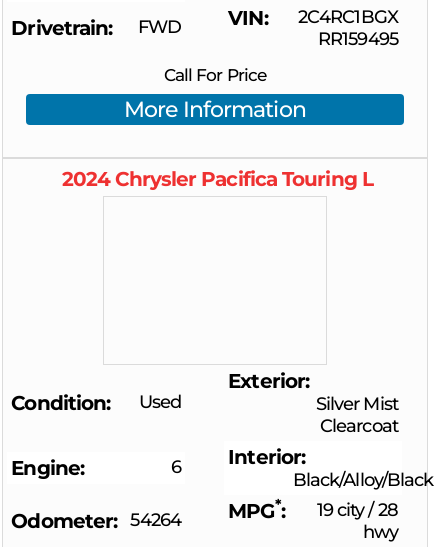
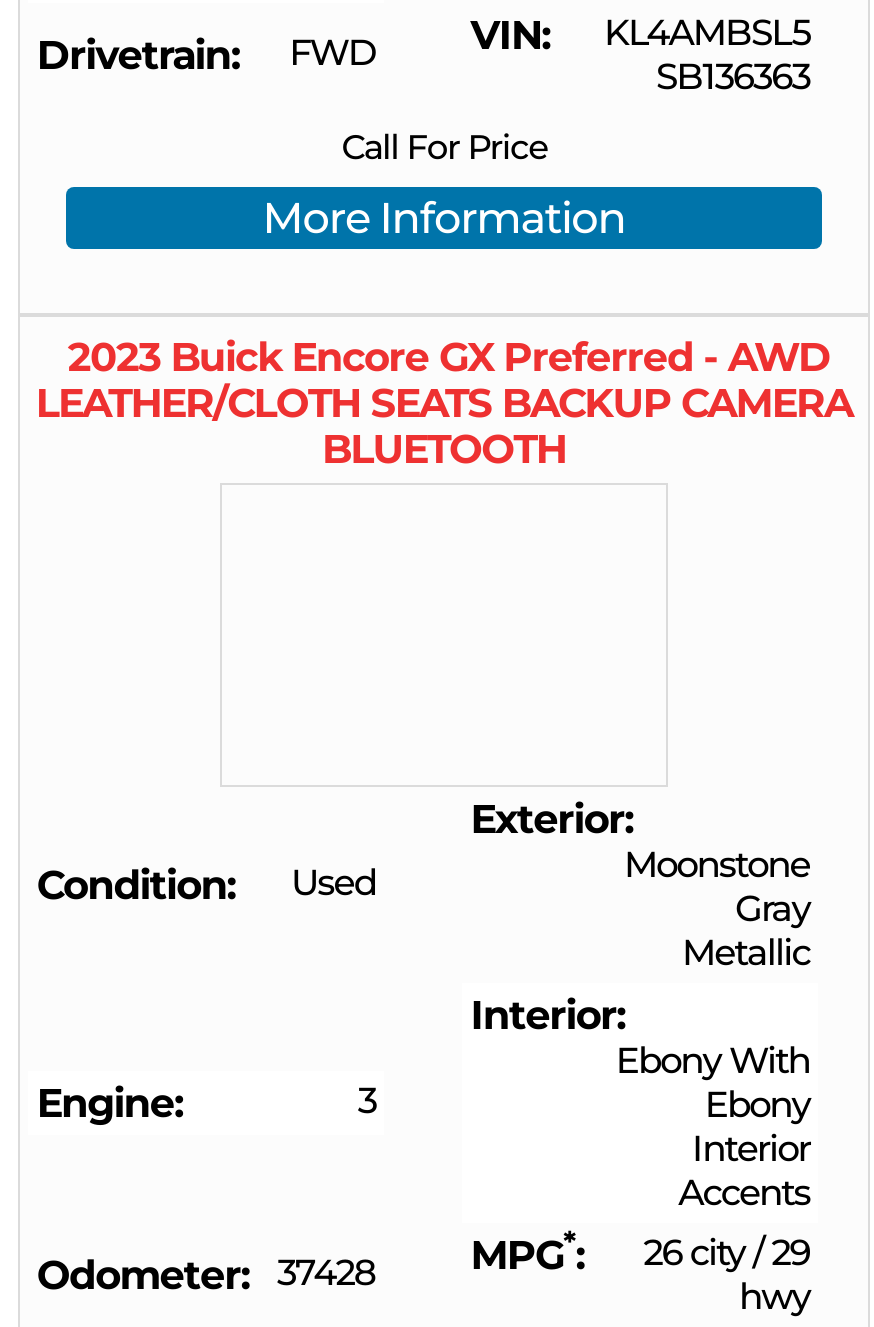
- 2C4RC1BGX
- RR159495
+ KL4AMBSL5
+ SB136363

- 2024 Chrysler Pacifica Touring L
+ 2023 Buick Encore GX Preferred - AWD
+ LEATHER/CLOTH SEATS BACKUP CAMERA
+ BLUETOOTH

- Silver Mist
- Clearcoat
+ Moonstone
+ Gray
+ Metallic

- 6
+ 3

- Black/Alloy/Black
+ Ebony With
+ Ebony
+ Interior
+ Accents

- MPG* 19 city/28
+ MPG* 26 city/29

- Odometer 54264
+ Odometer 37428
